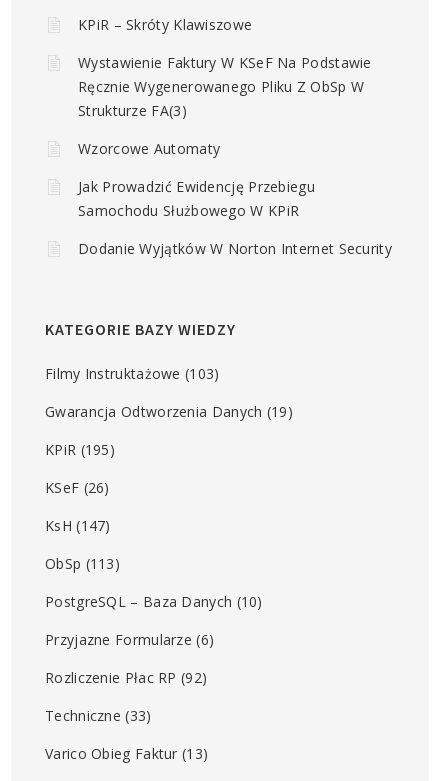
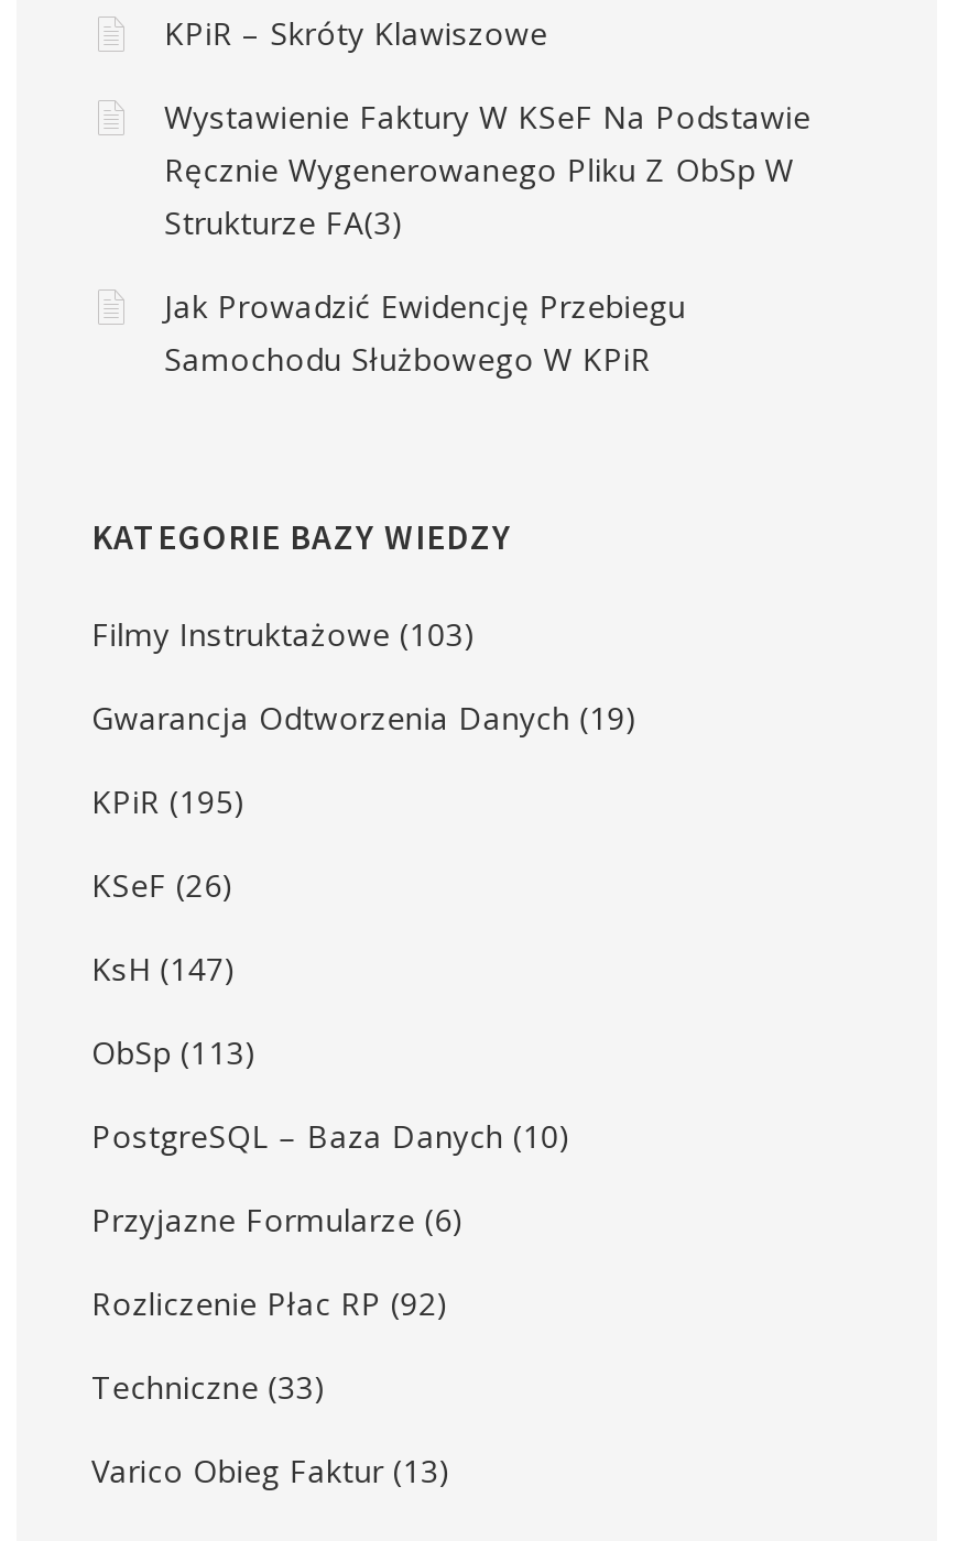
- Wzorcowe Automaty

- Dodanie Wyjątków W Norton Internet Security
